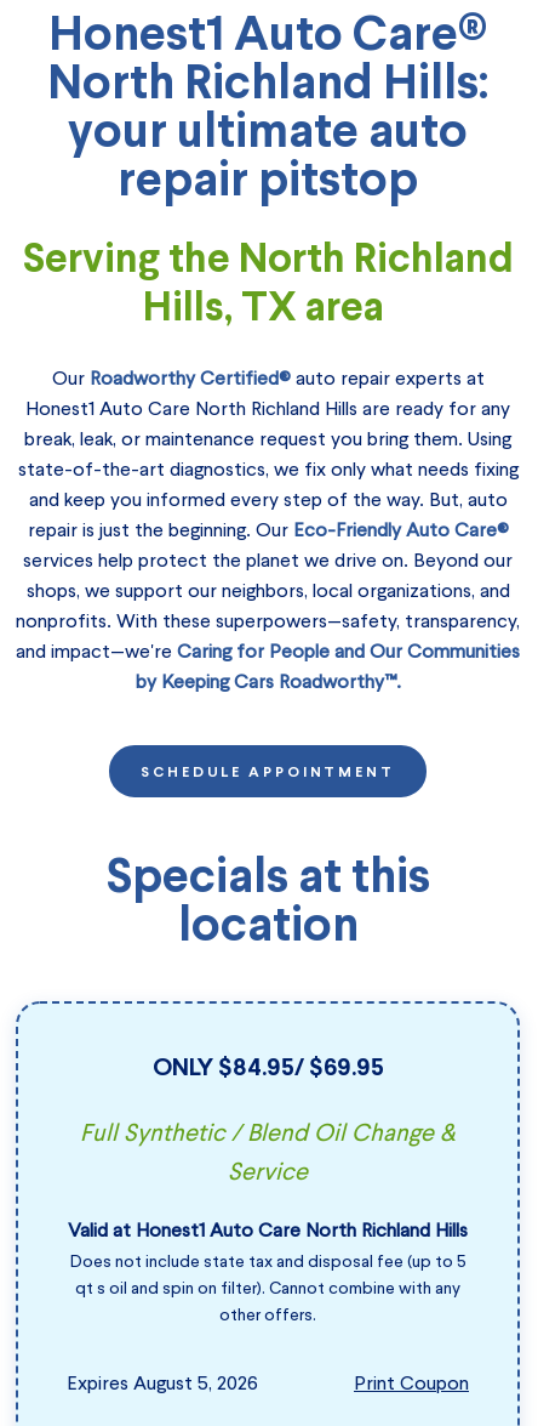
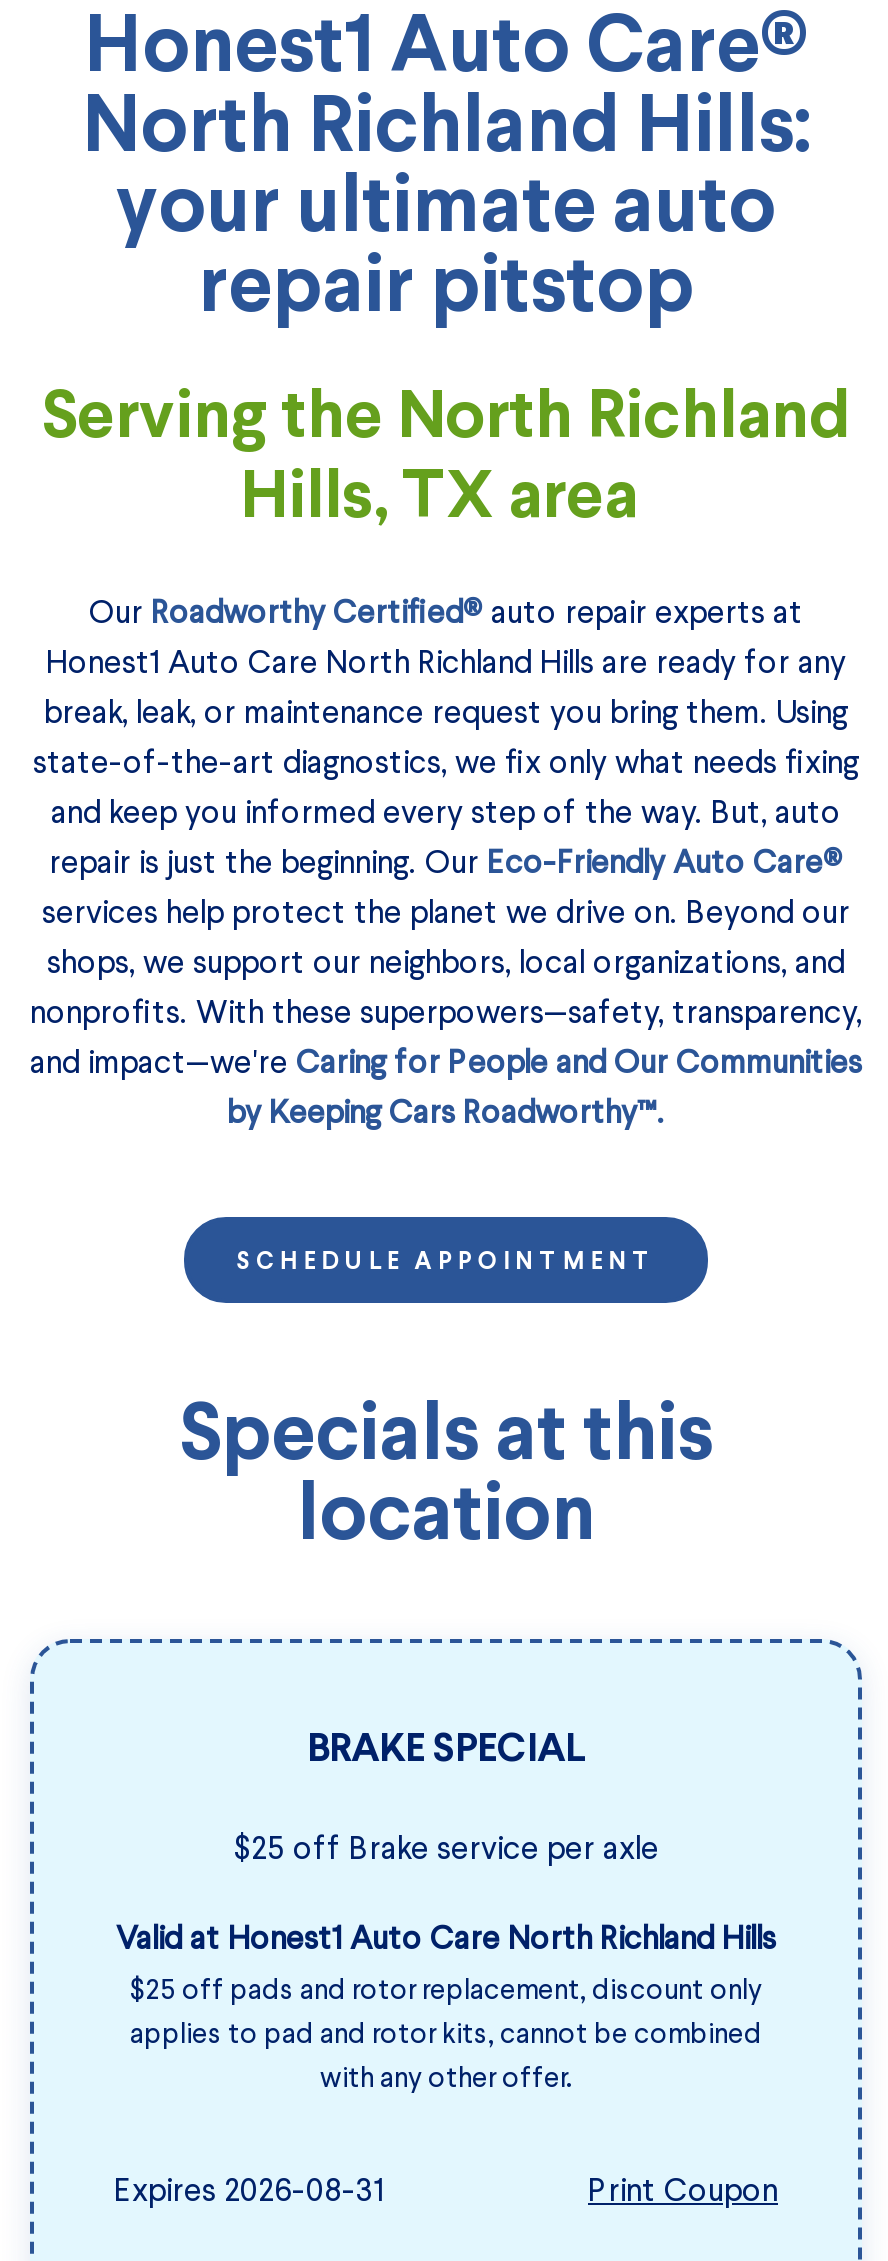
- ONLY $84.95/ $69.95
+ BRAKE SPECIAL

- Full Synthetic / Blend Oil Change &
- Service
+ $25 off Brake service per axle

- Does not include state tax and disposal fee (up to 5
- qt s oil and spin on filter). Cannot combine with any
- other offers.
+ $25 off pads and rotor replacement, discount only
+ applies to pad and rotor kits, cannot be combined
+ with any other offer.

- Expires August 5, 2026
+ Expires 2026-08-31
